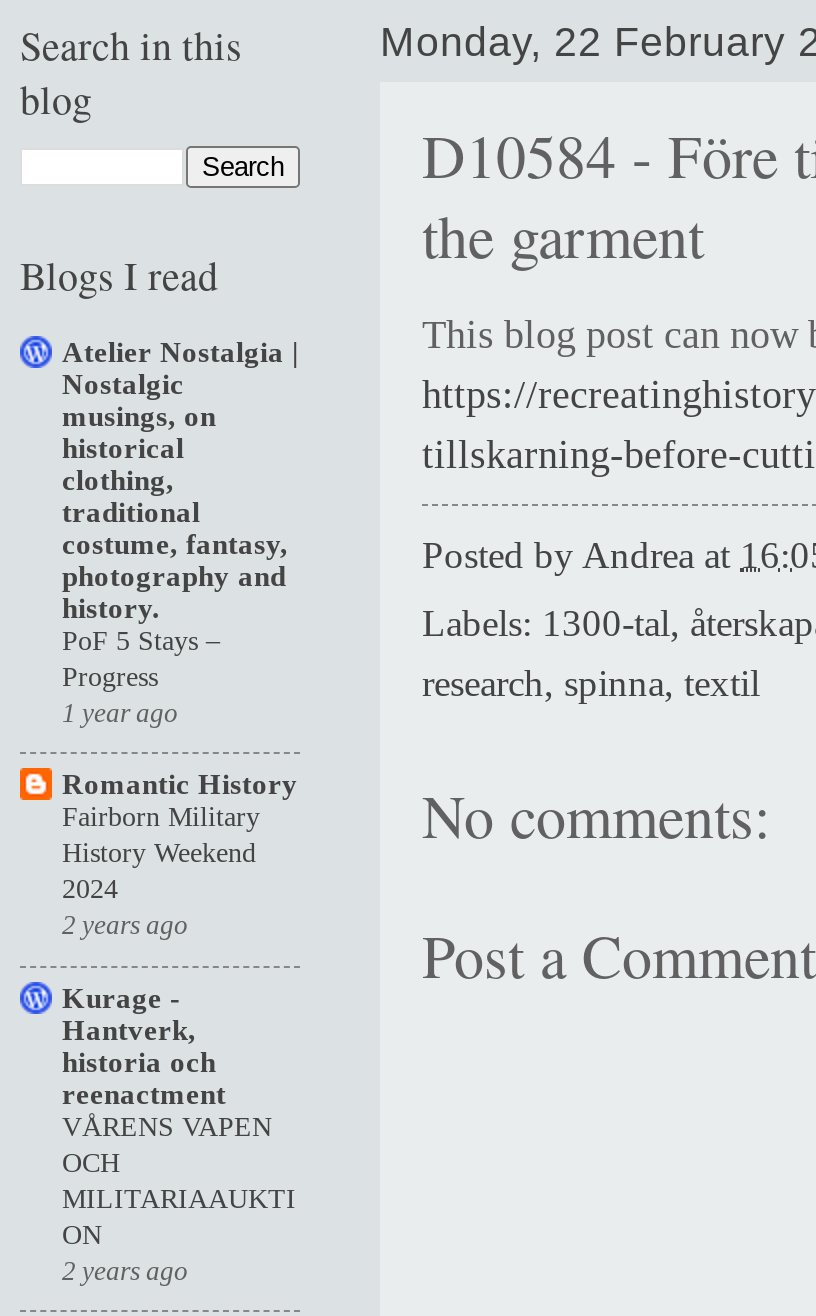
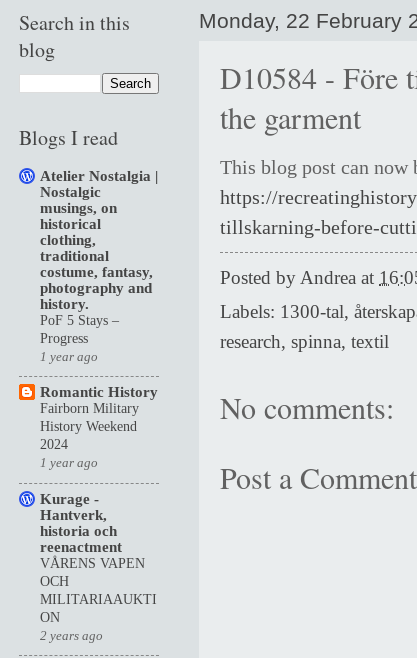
- 2 years ago
+ 1 year ago
